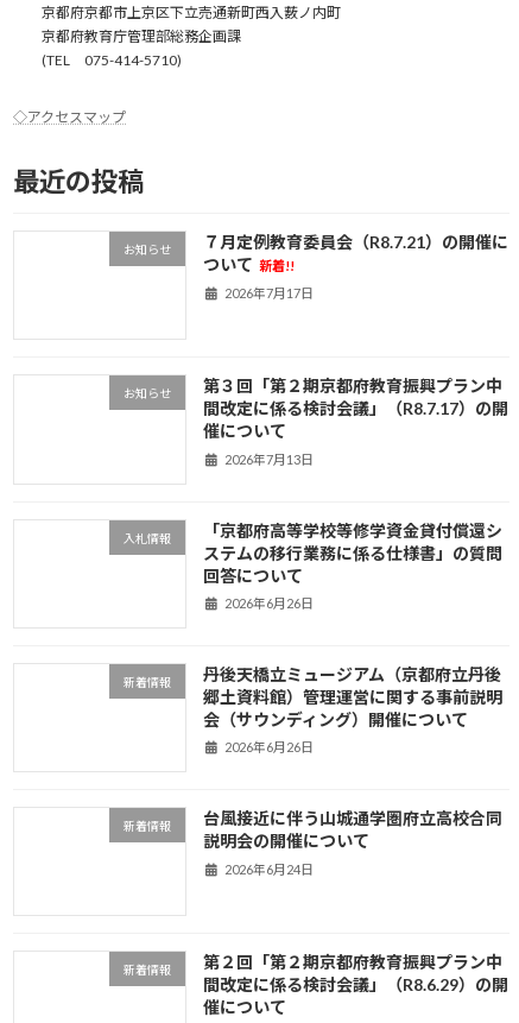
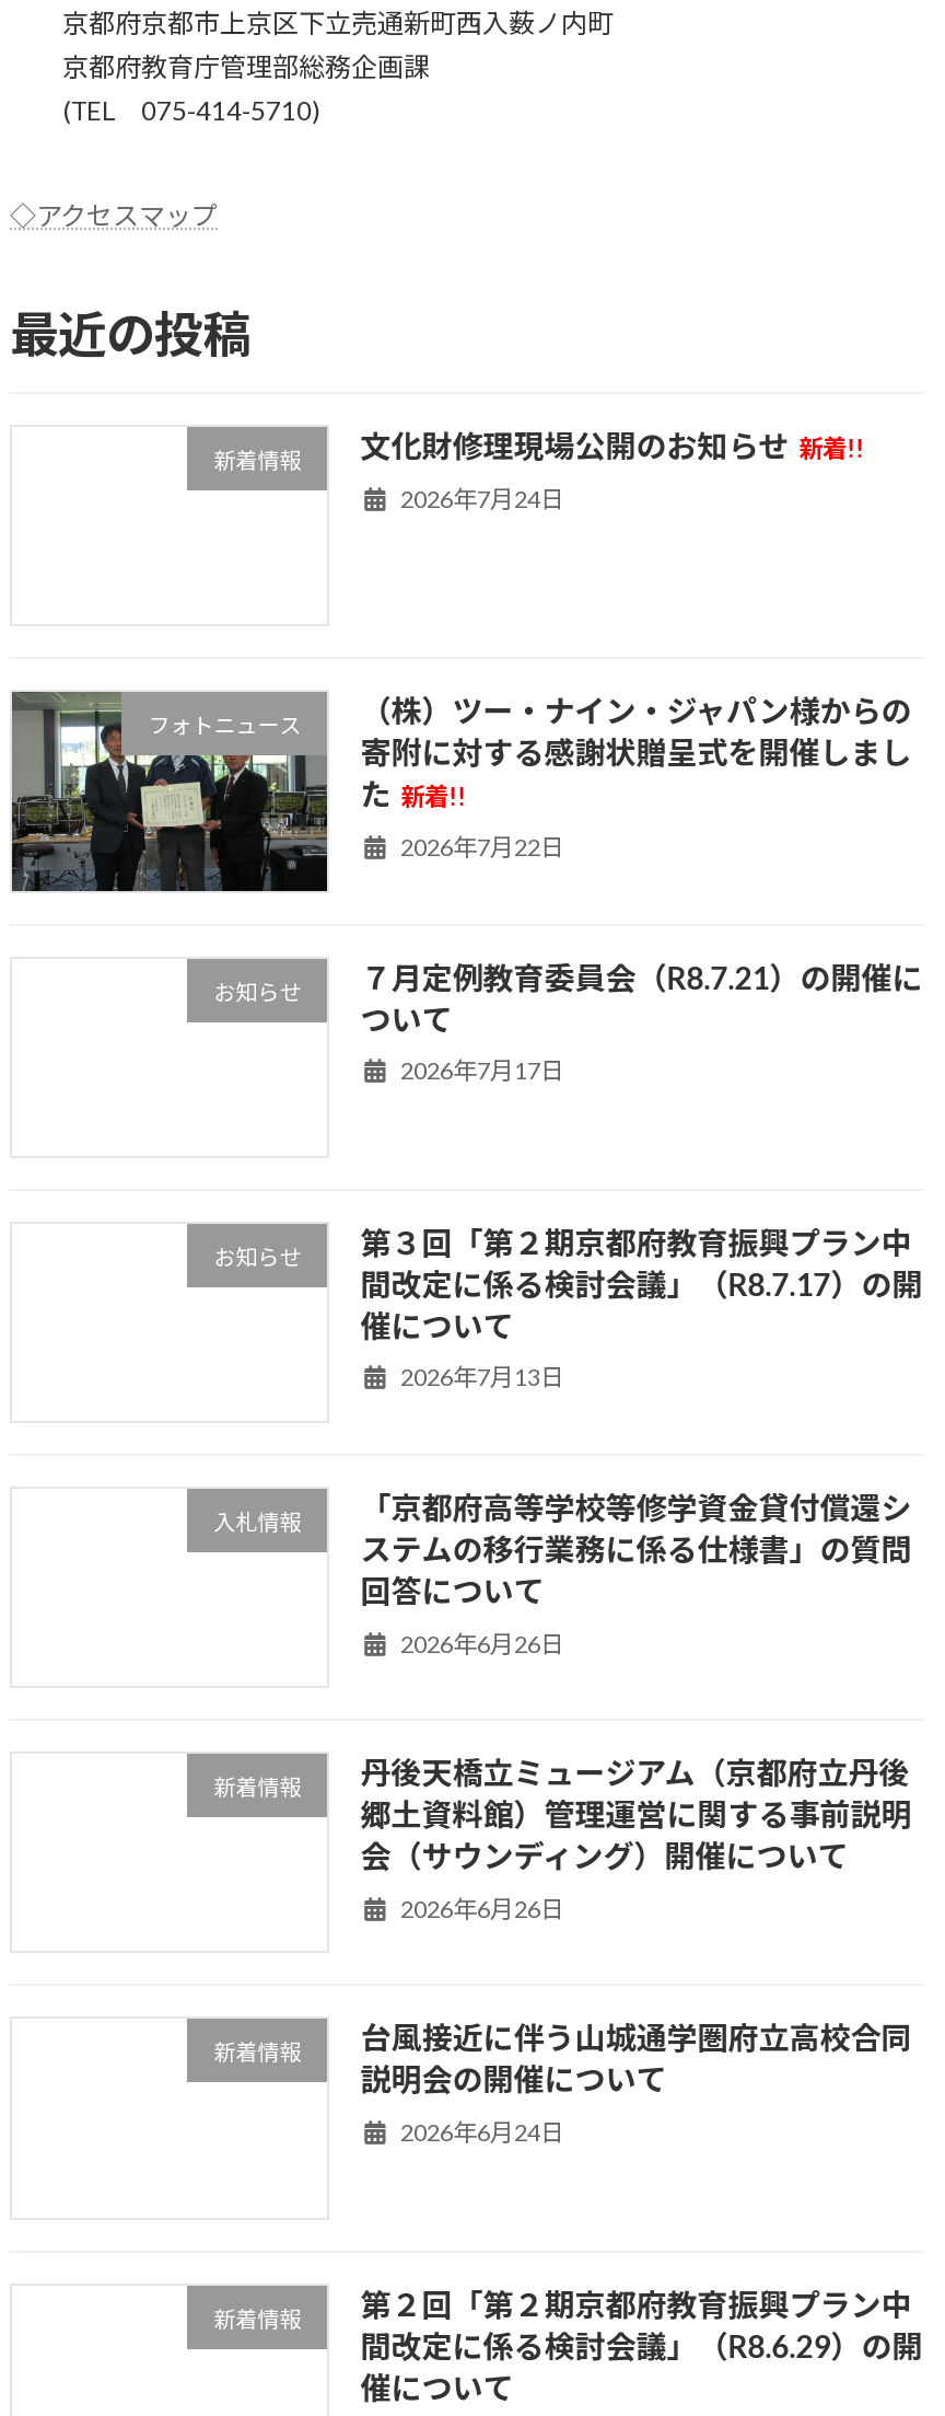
+ [image]
+ フォトニュース
+ （株）ツー・ナイン・ジャパン様からの
+ 寄附に対する感謝状贈呈式を開催しまし
+ た 新着!!
+ 2026年7月22日

+ 新着情報
+ 文化財修理現場公開のお知らせ 新着!!
+ 2026年7月24日

- ついて 新着!!
+ ついて
